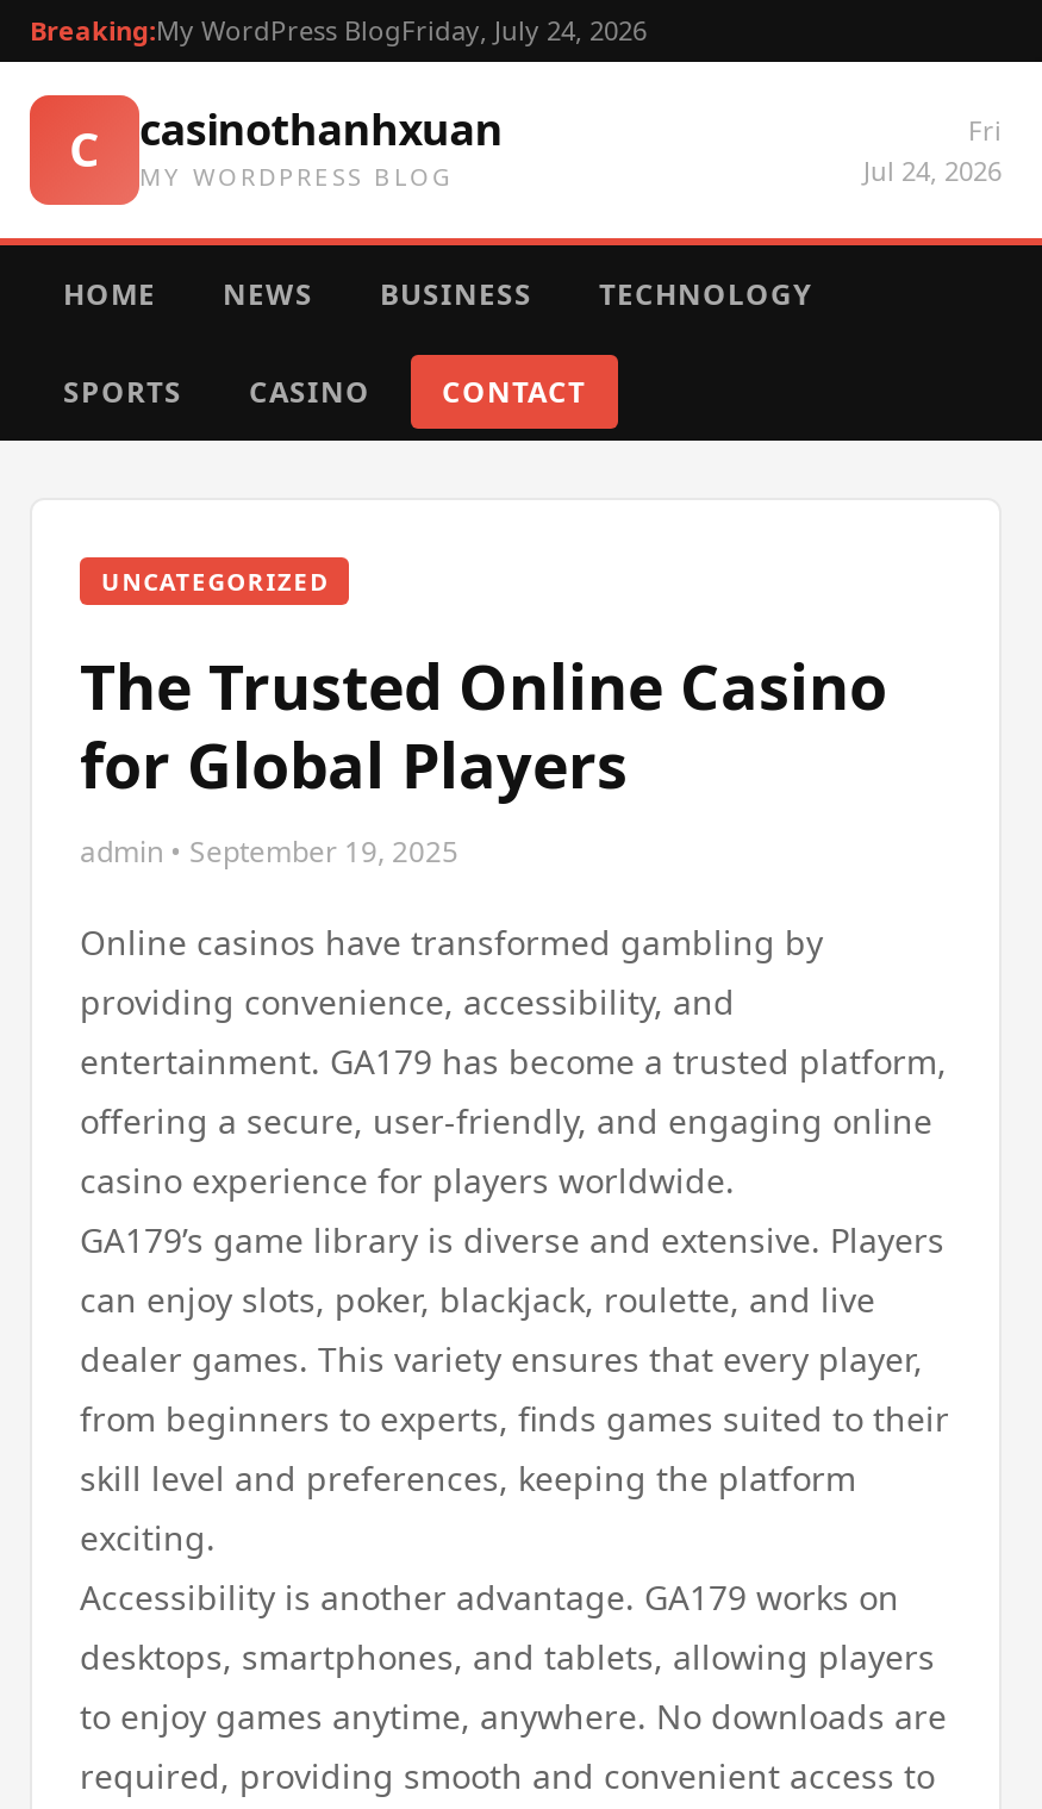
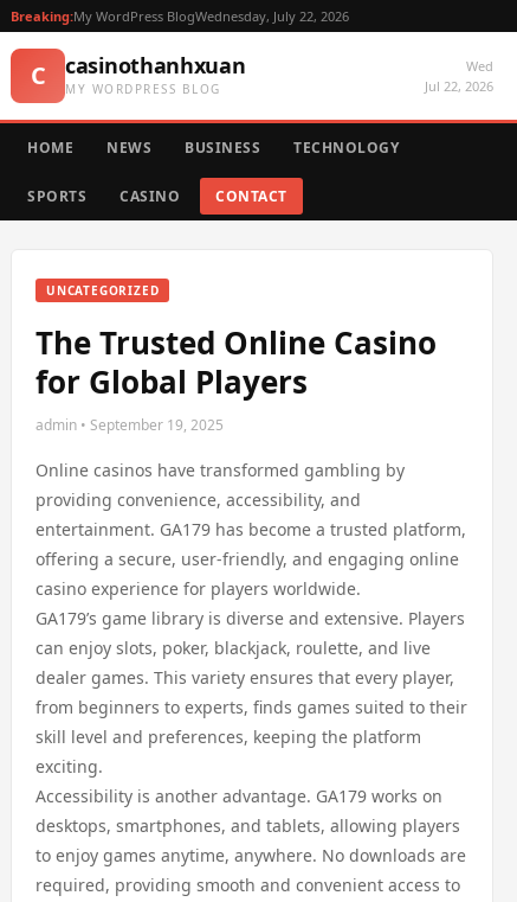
- Breaking:My WordPress BlogFriday, July 24, 2026
+ Breaking:My WordPress BlogWednesday, July 22, 2026

- Fri
- Jul 24, 2026
+ Wed
+ Jul 22, 2026
